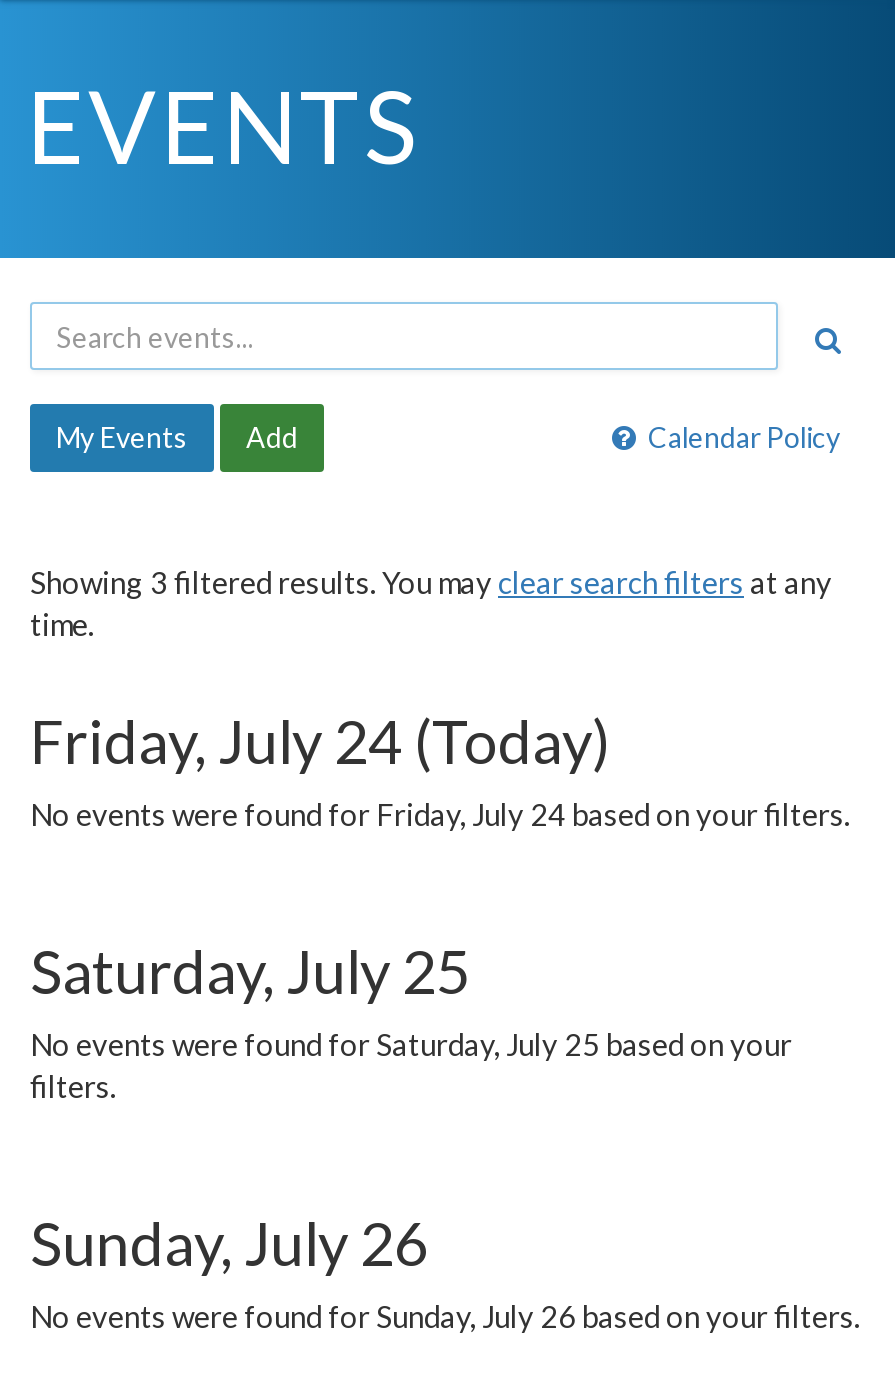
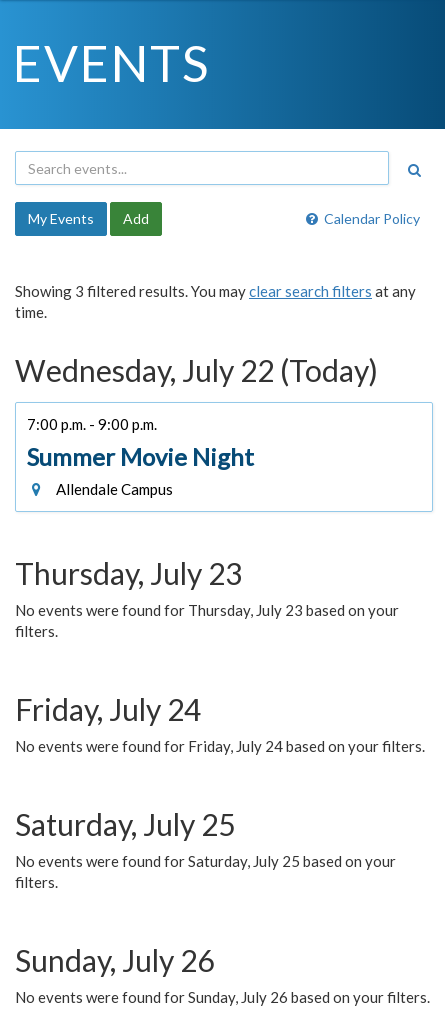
- Friday, July 24 (Today)
+ Wednesday, July 22 (Today)
+ 7:00 p.m. - 9:00 p.m.
+ Summer Movie Night
+ Allendale Campus
+ Thursday, July 23
+ No events were found for Thursday, July 23 based on your
+ filters.
+ Friday, July 24
